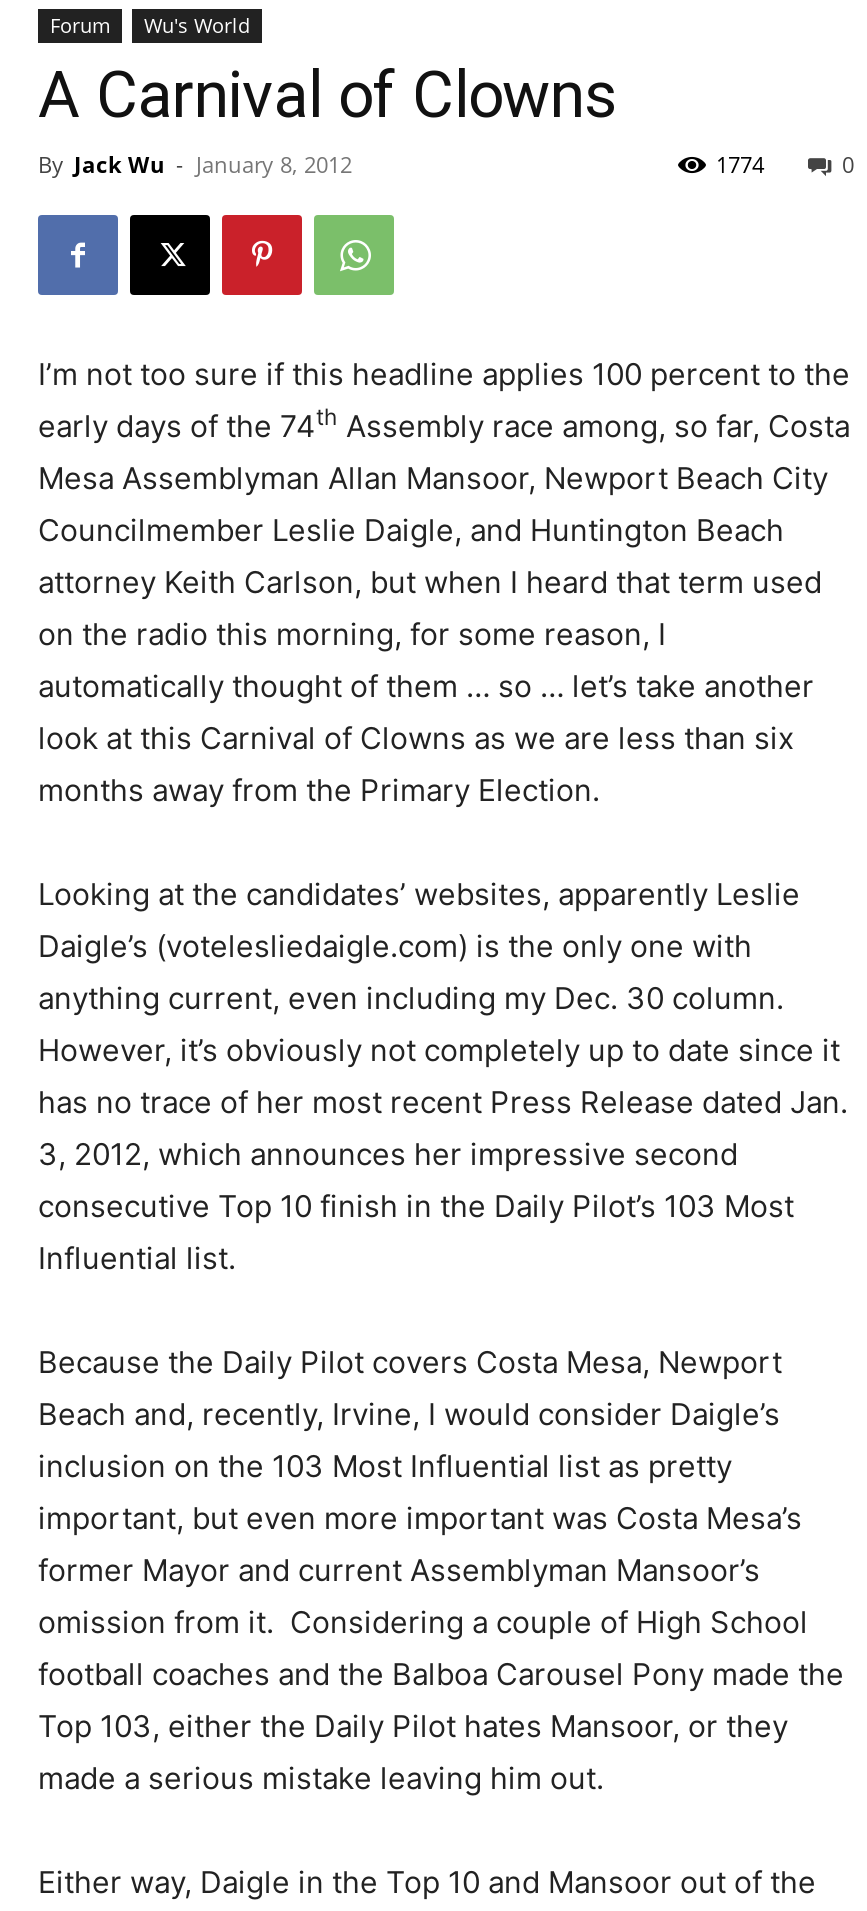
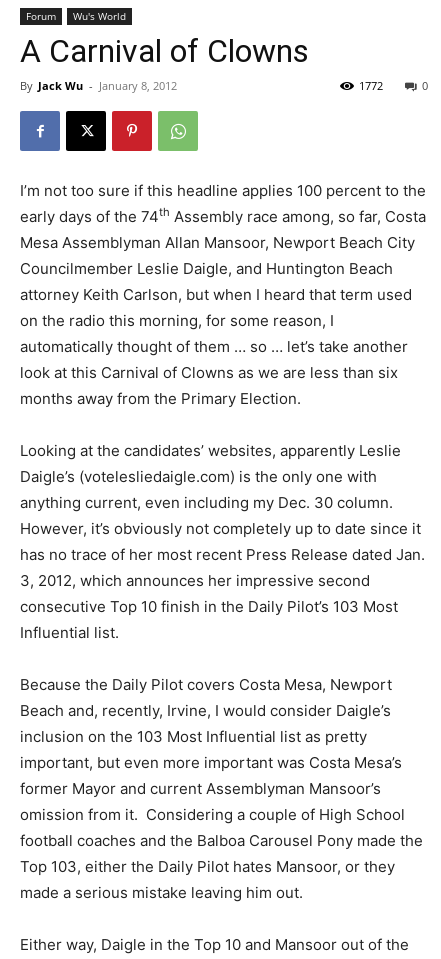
- 1774
+ 1772
